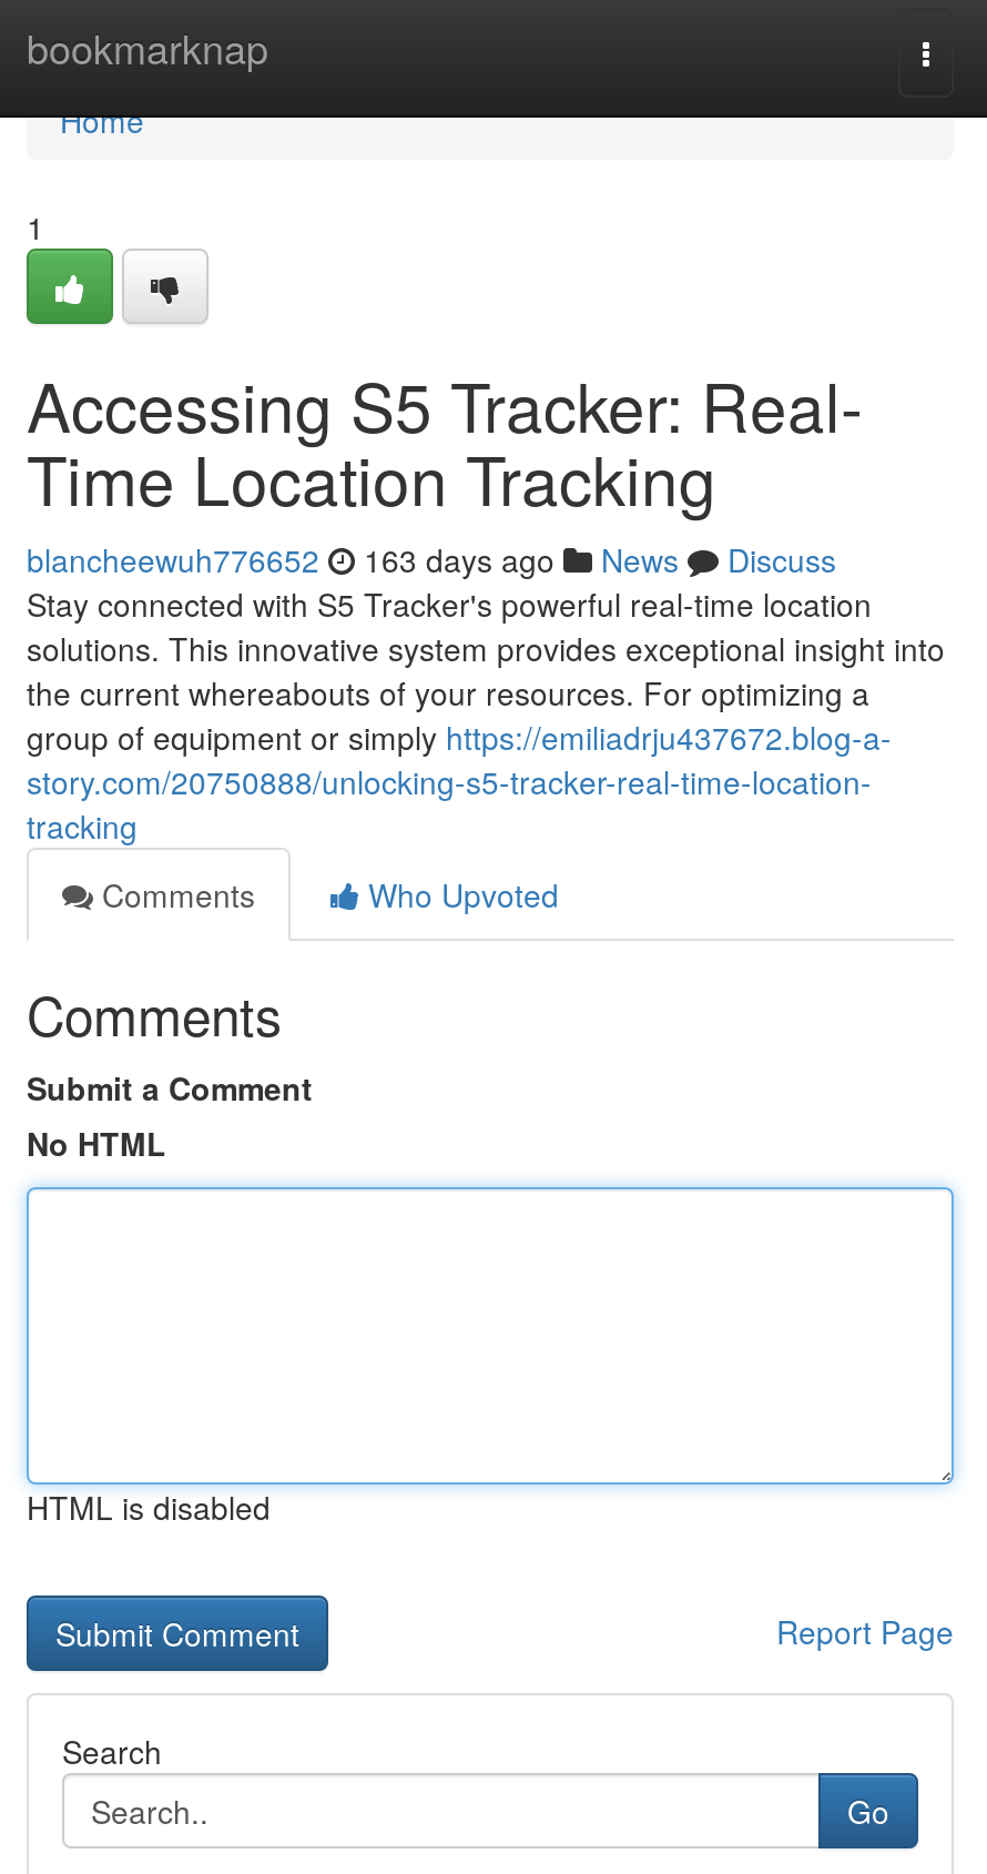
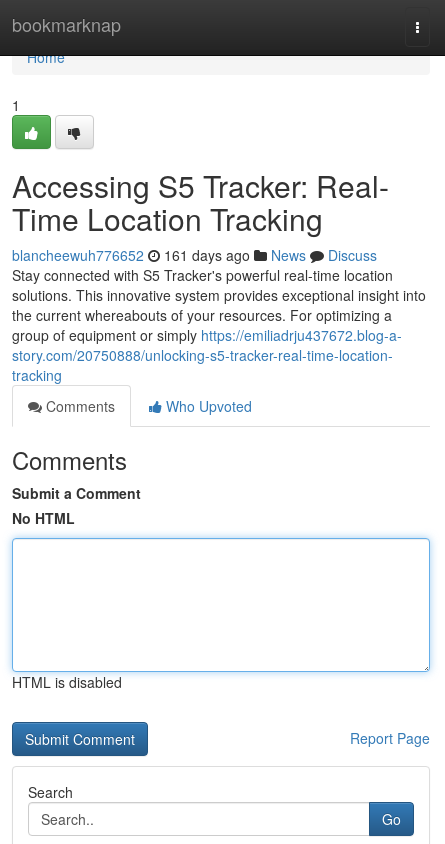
- blancheewuh776652 163 days ago News Discuss
+ blancheewuh776652 161 days ago News Discuss
